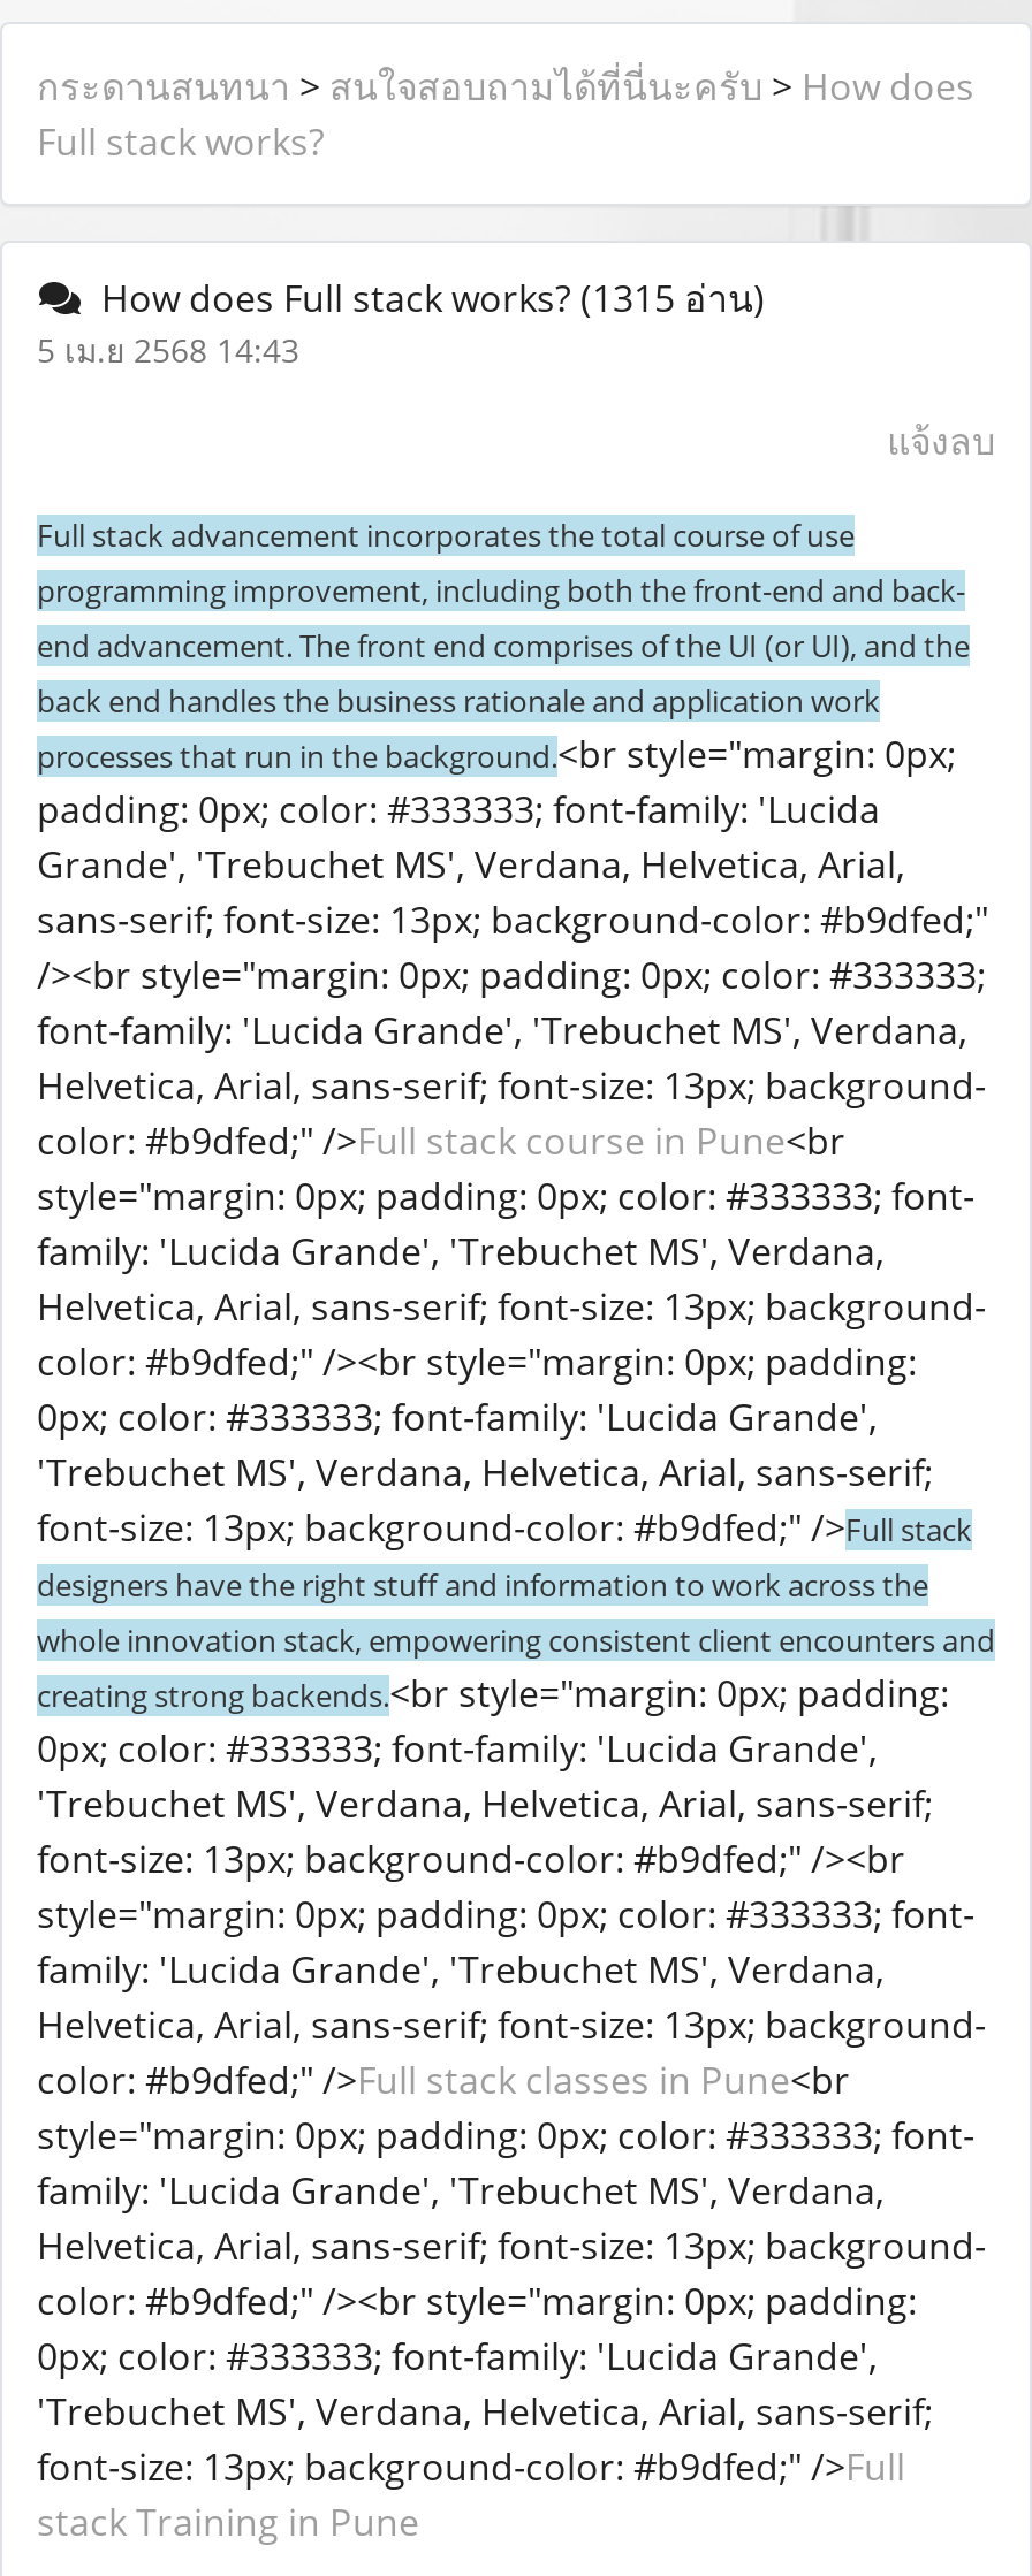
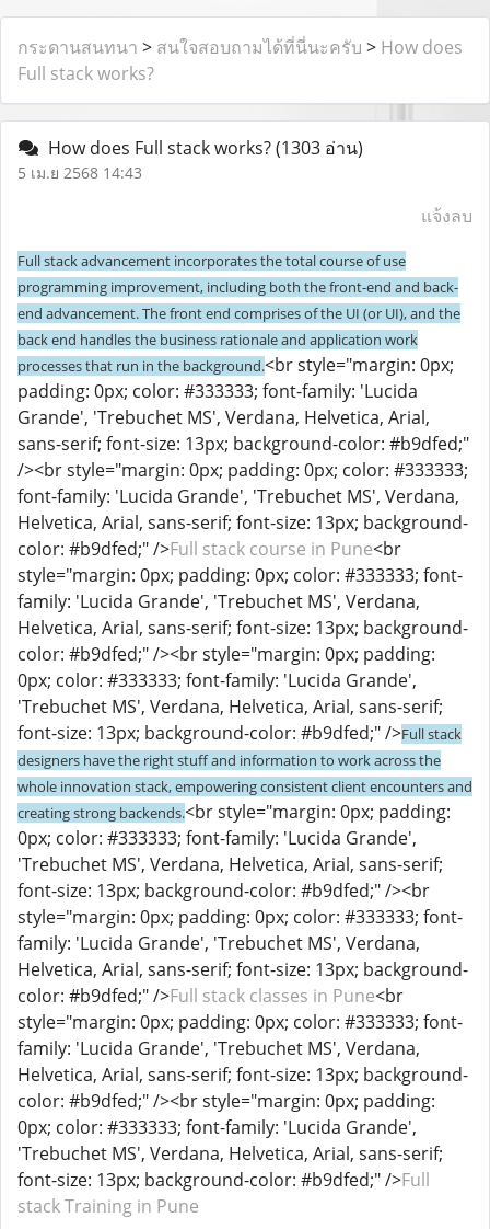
- How does Full stack works? (1315 อ่าน)
+ How does Full stack works? (1303 อ่าน)
